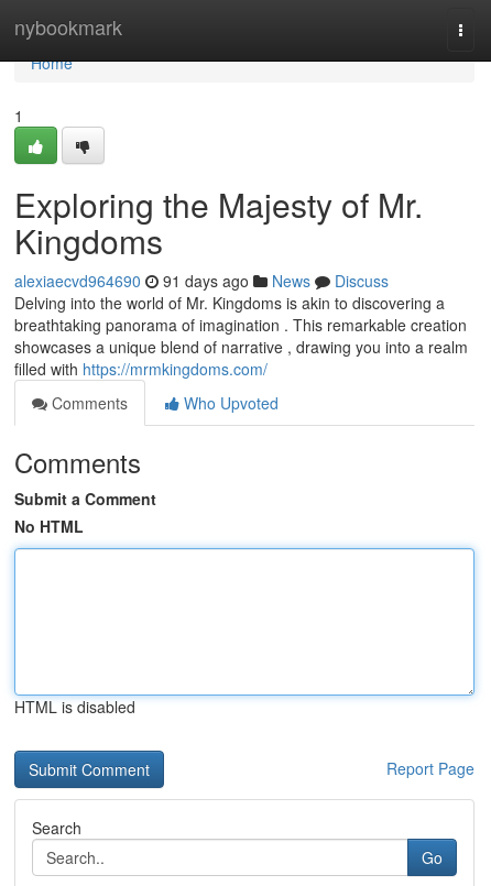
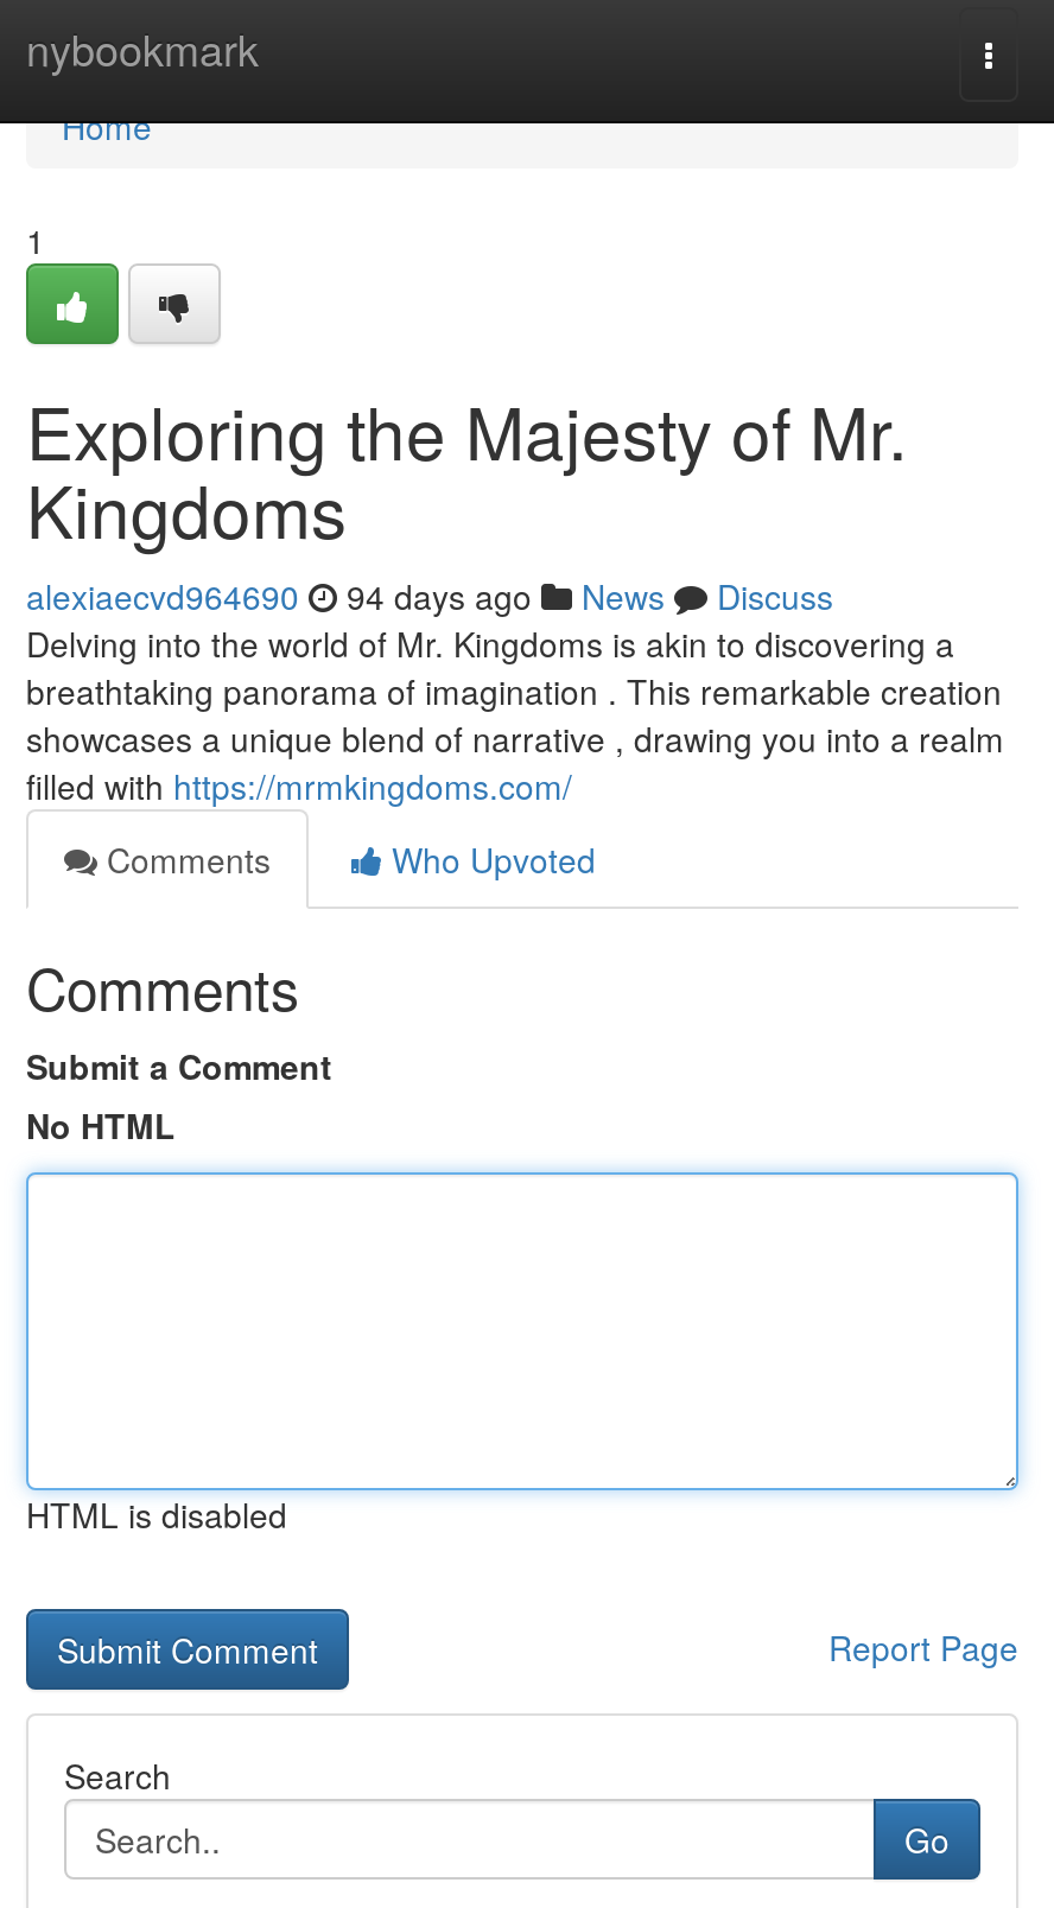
- alexiaecvd964690 91 days ago News Discuss
+ alexiaecvd964690 94 days ago News Discuss
